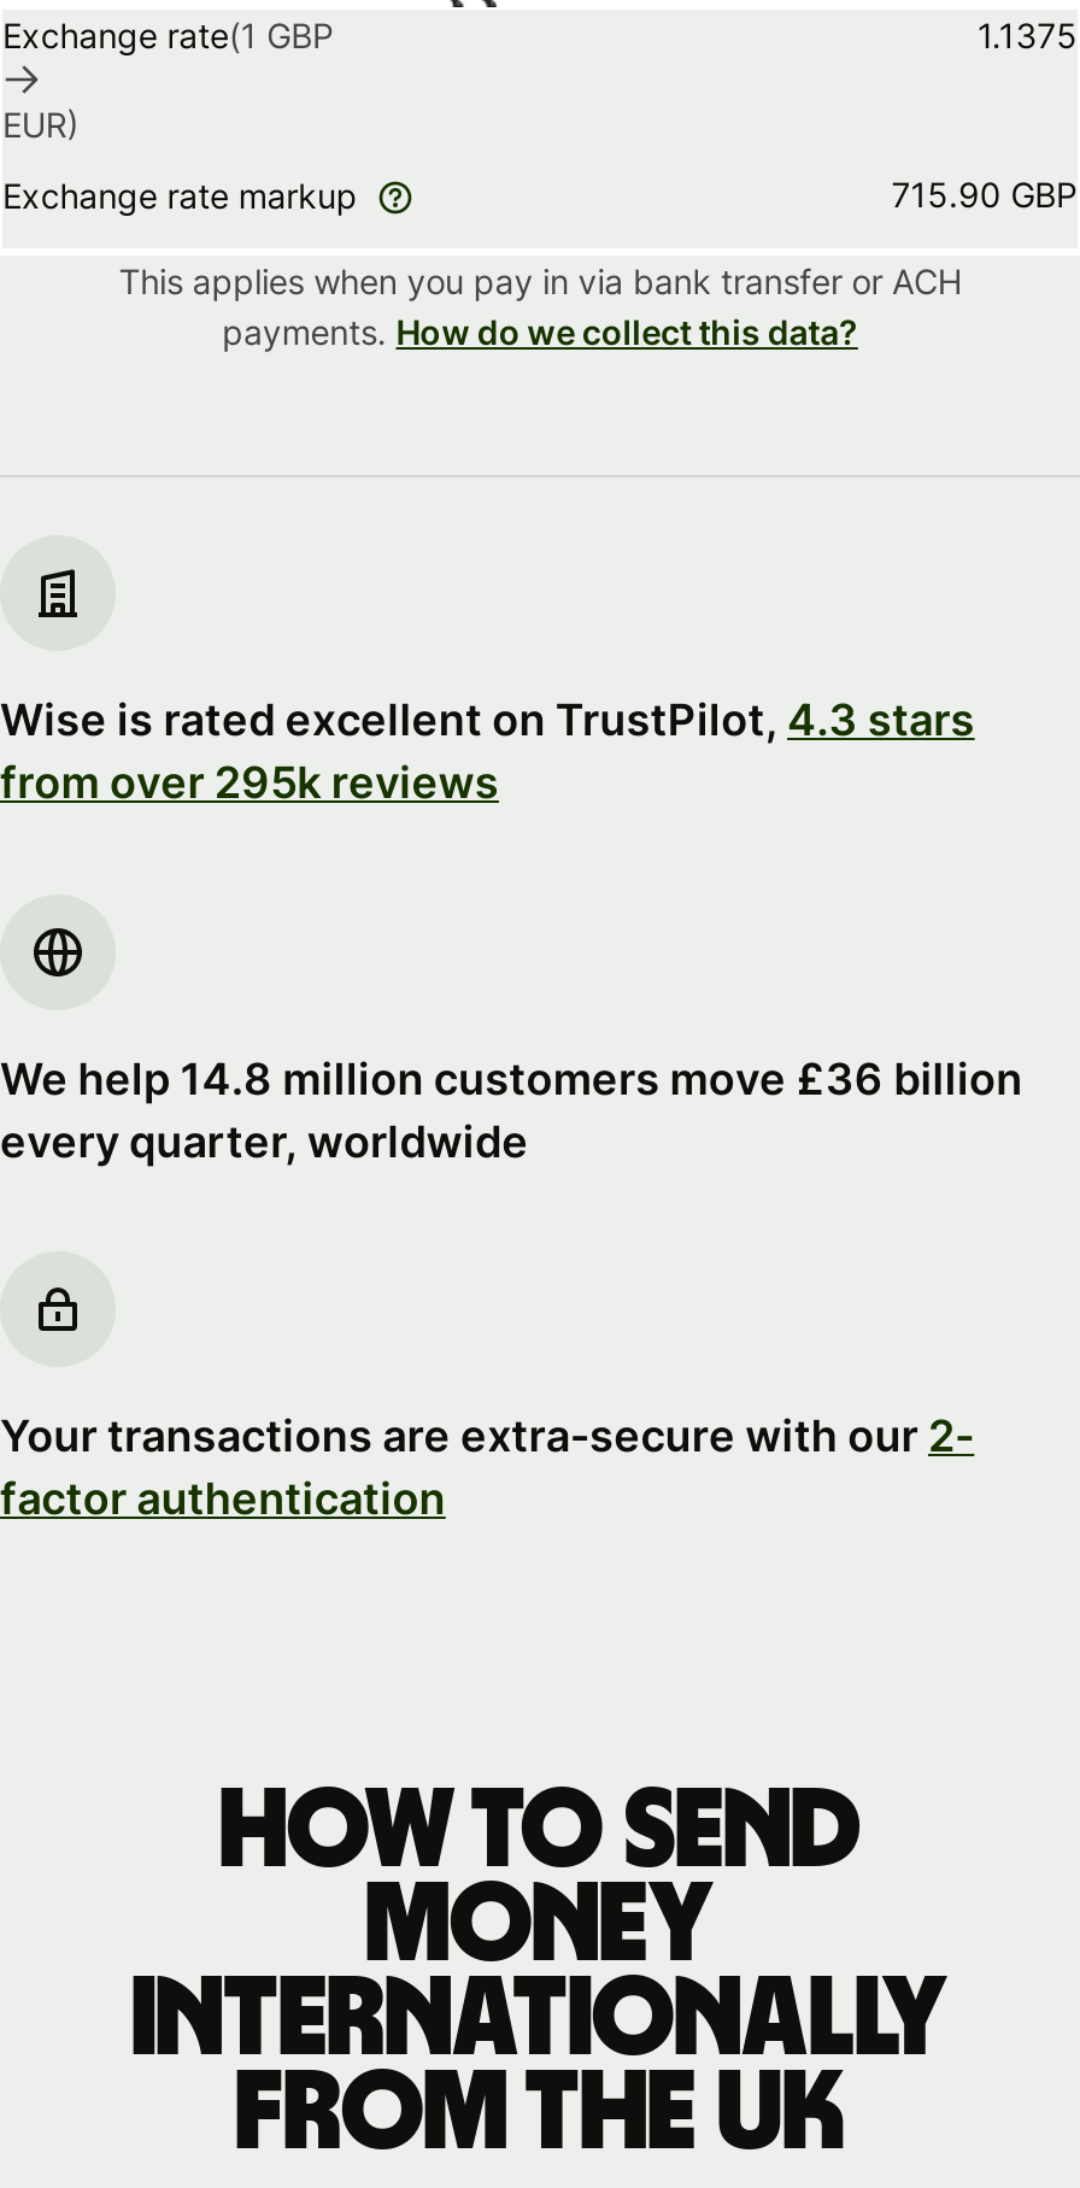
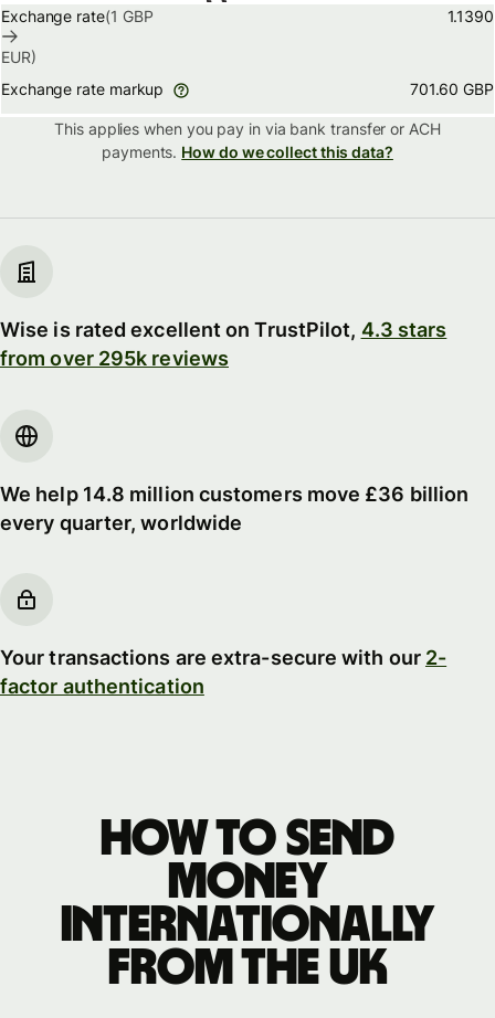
- 1.1375
+ 1.1390

- 715.90 GBP
+ 701.60 GBP
